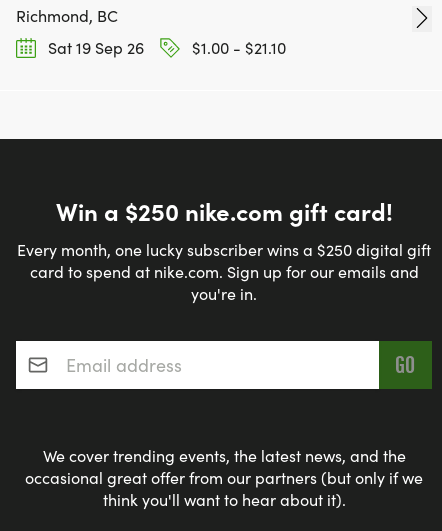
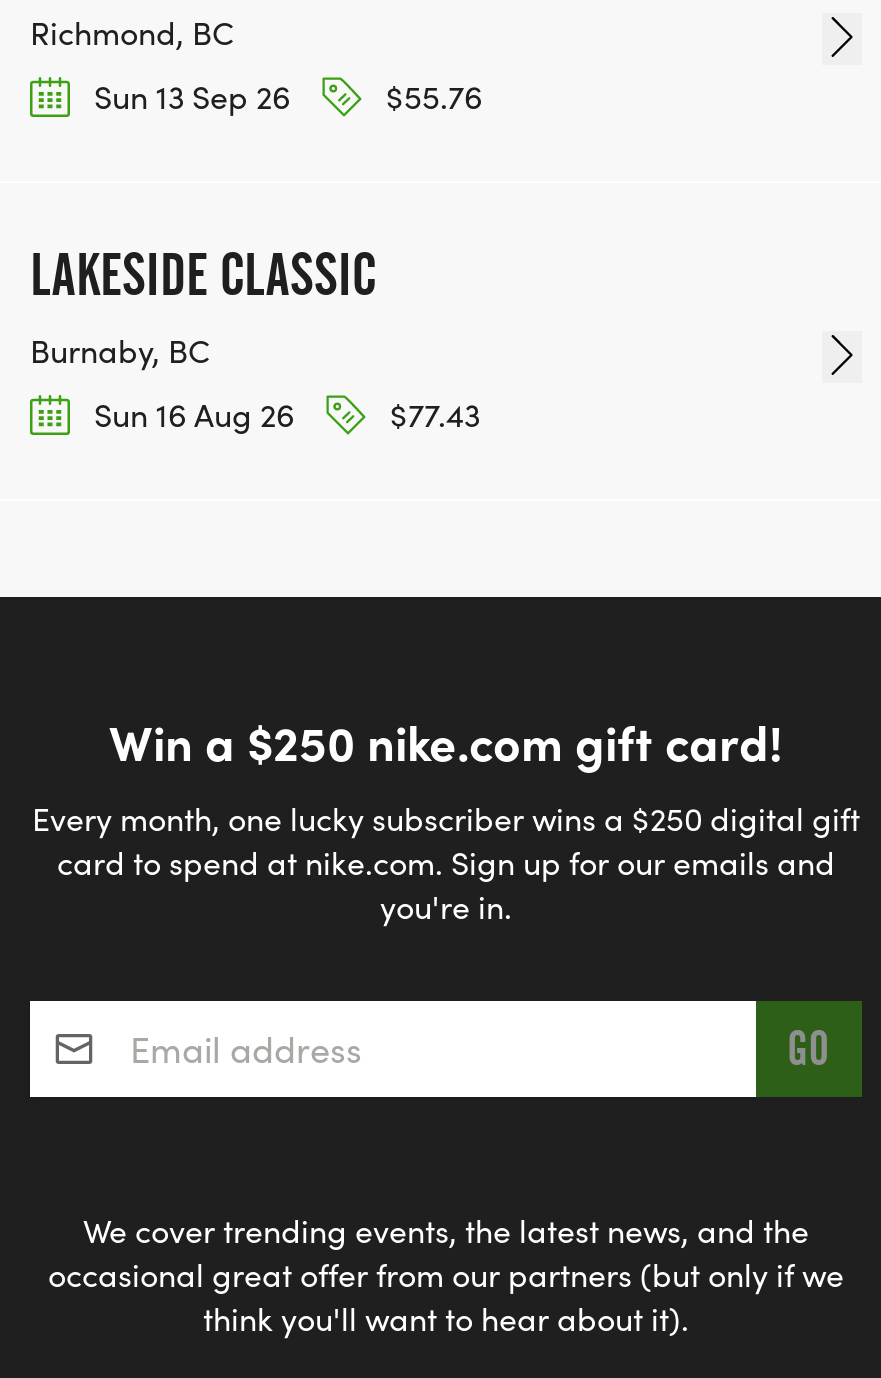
- Sat 19 Sep 26
- $1.00 - $21.10
+ Sun 13 Sep 26
+ $55.76
+ LAKESIDE CLASSIC
+ Burnaby, BC
+ Sun 16 Aug 26
+ $77.43
